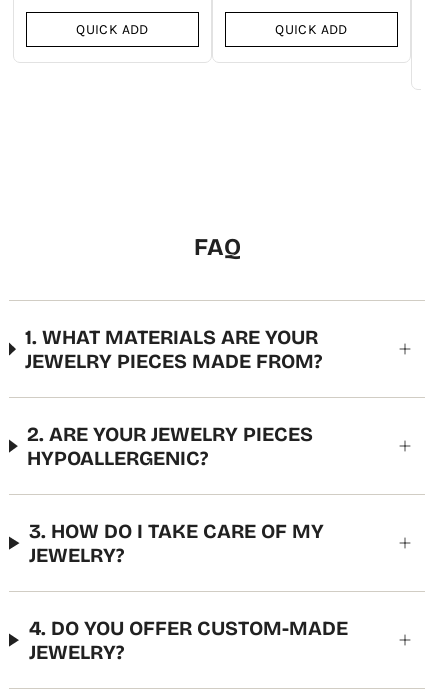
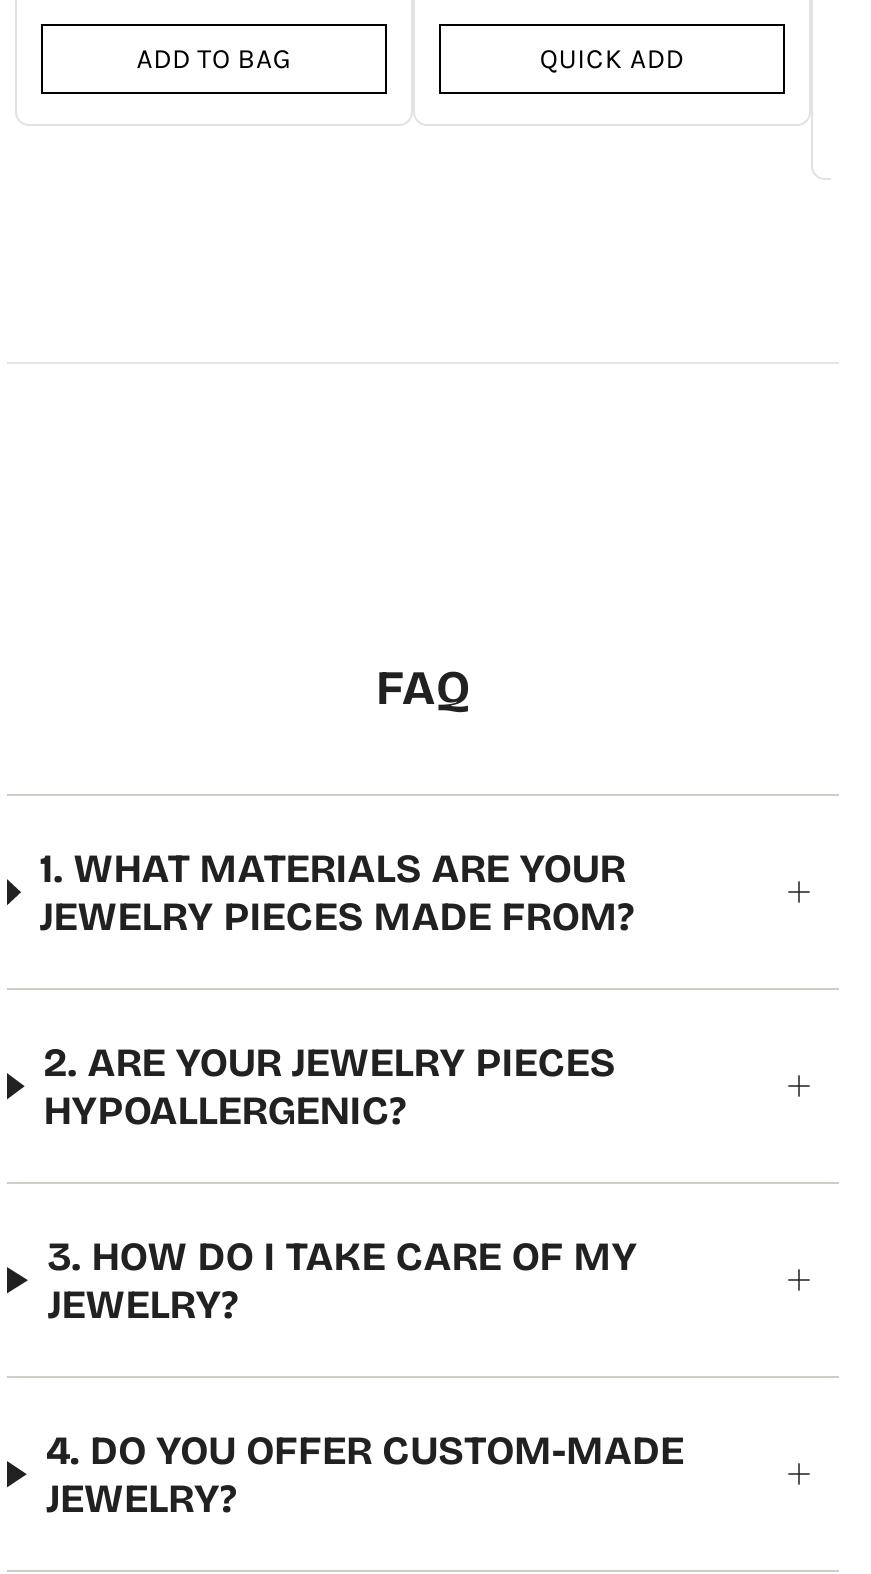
- QUICK ADD
+ ADD TO BAG
